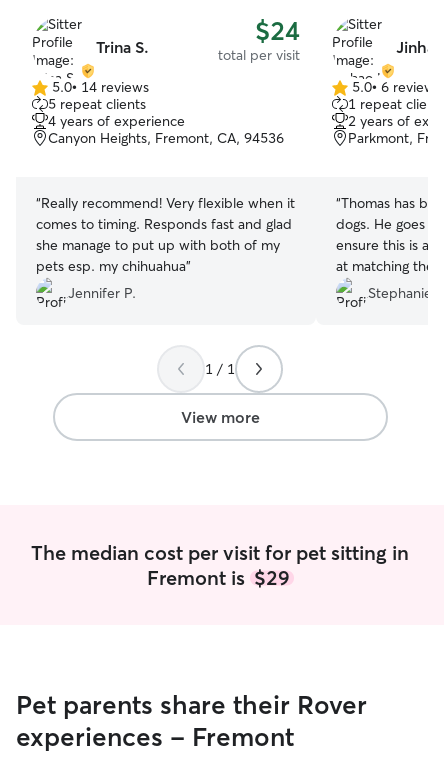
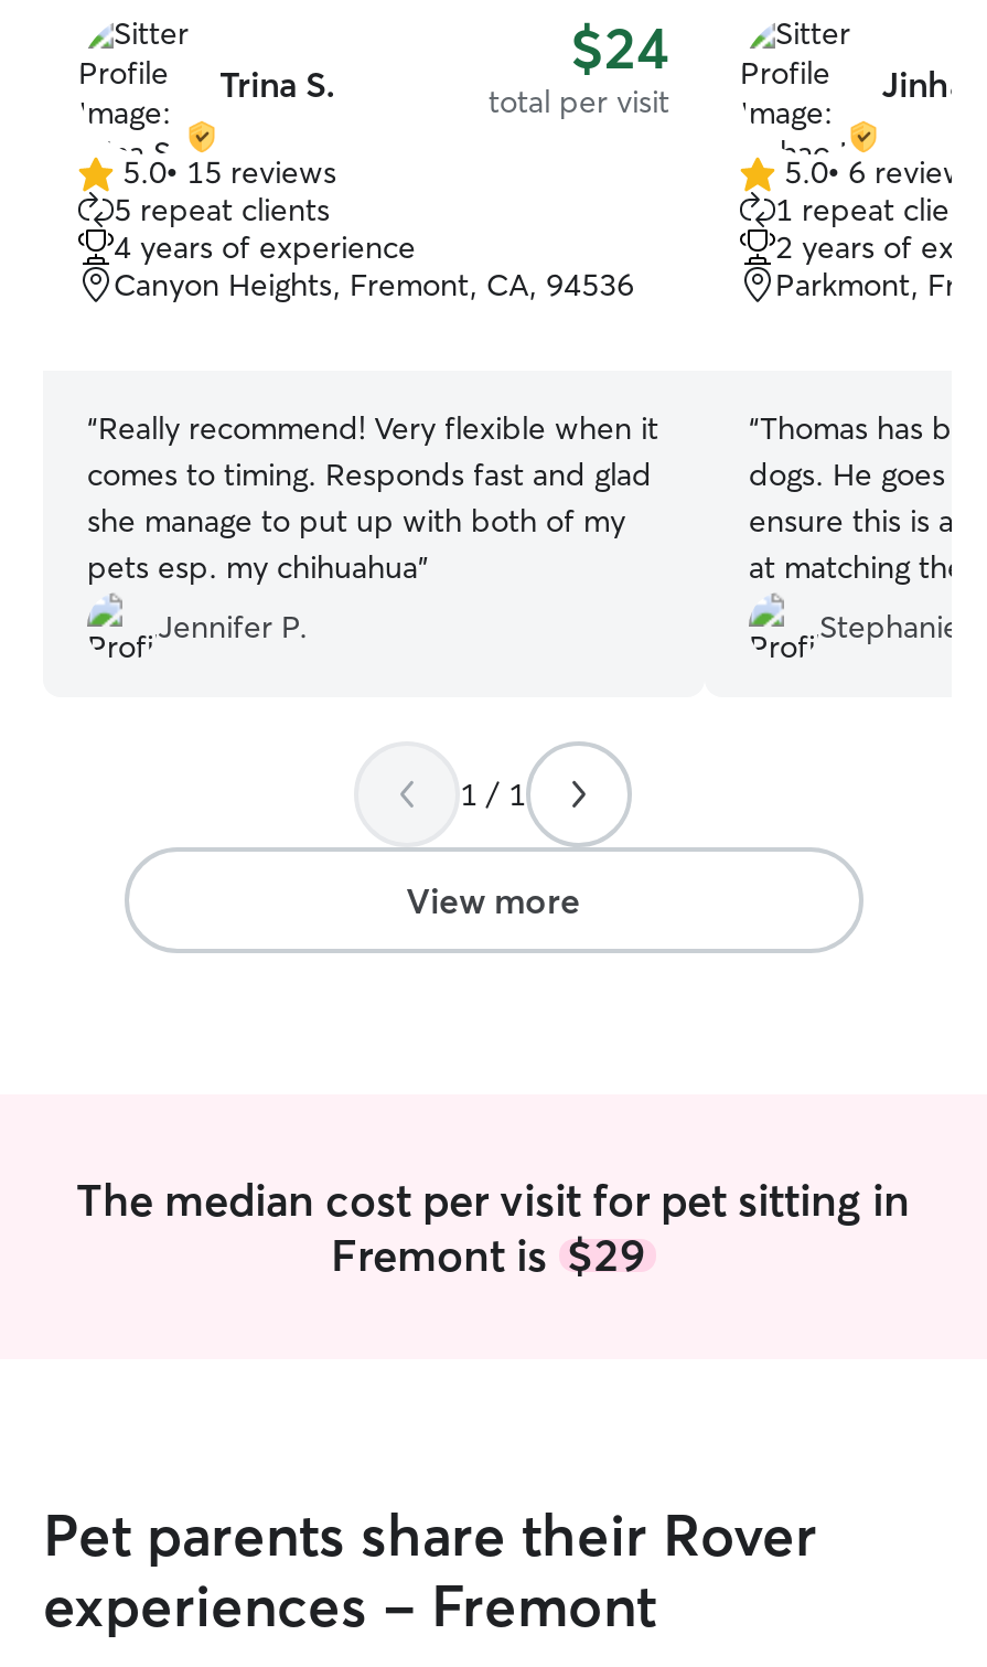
- 5.0• 14 reviews
+ 5.0• 15 reviews
